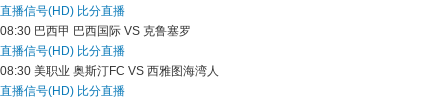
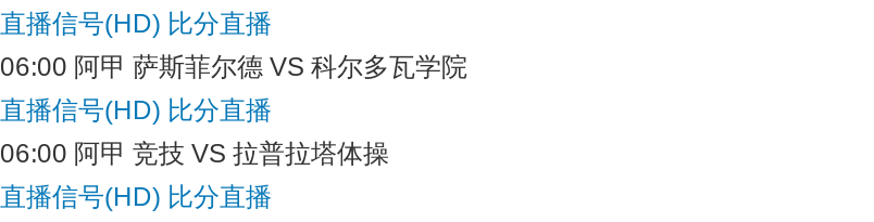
- 08:30 巴西甲巴西国际 VS 克鲁塞罗
+ 06:00 阿甲萨斯菲尔德 VS 科尔多瓦学院

- 08:30 美职业奥斯汀FC VS 西雅图海湾人
+ 06:00 阿甲竞技 VS 拉普拉塔体操
